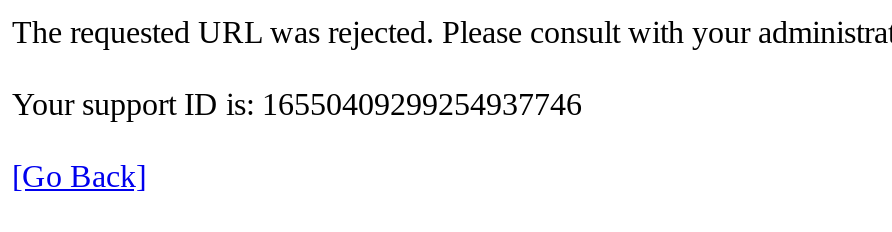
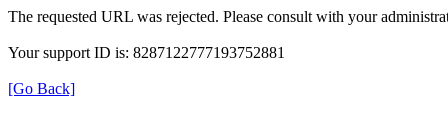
- Your support ID is: 16550409299254937746
+ Your support ID is: 8287122777193752881
